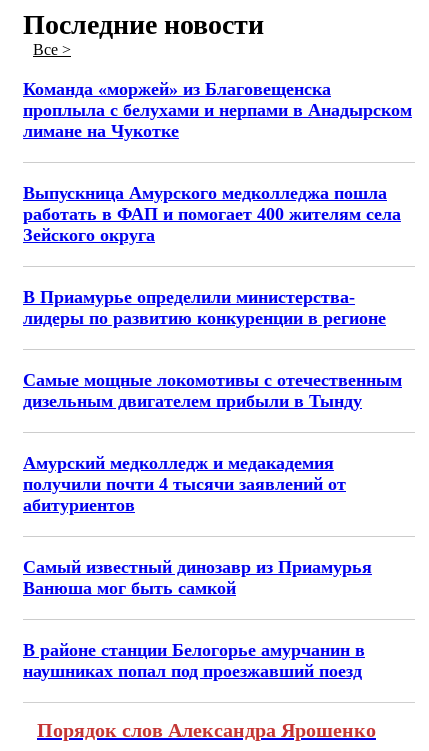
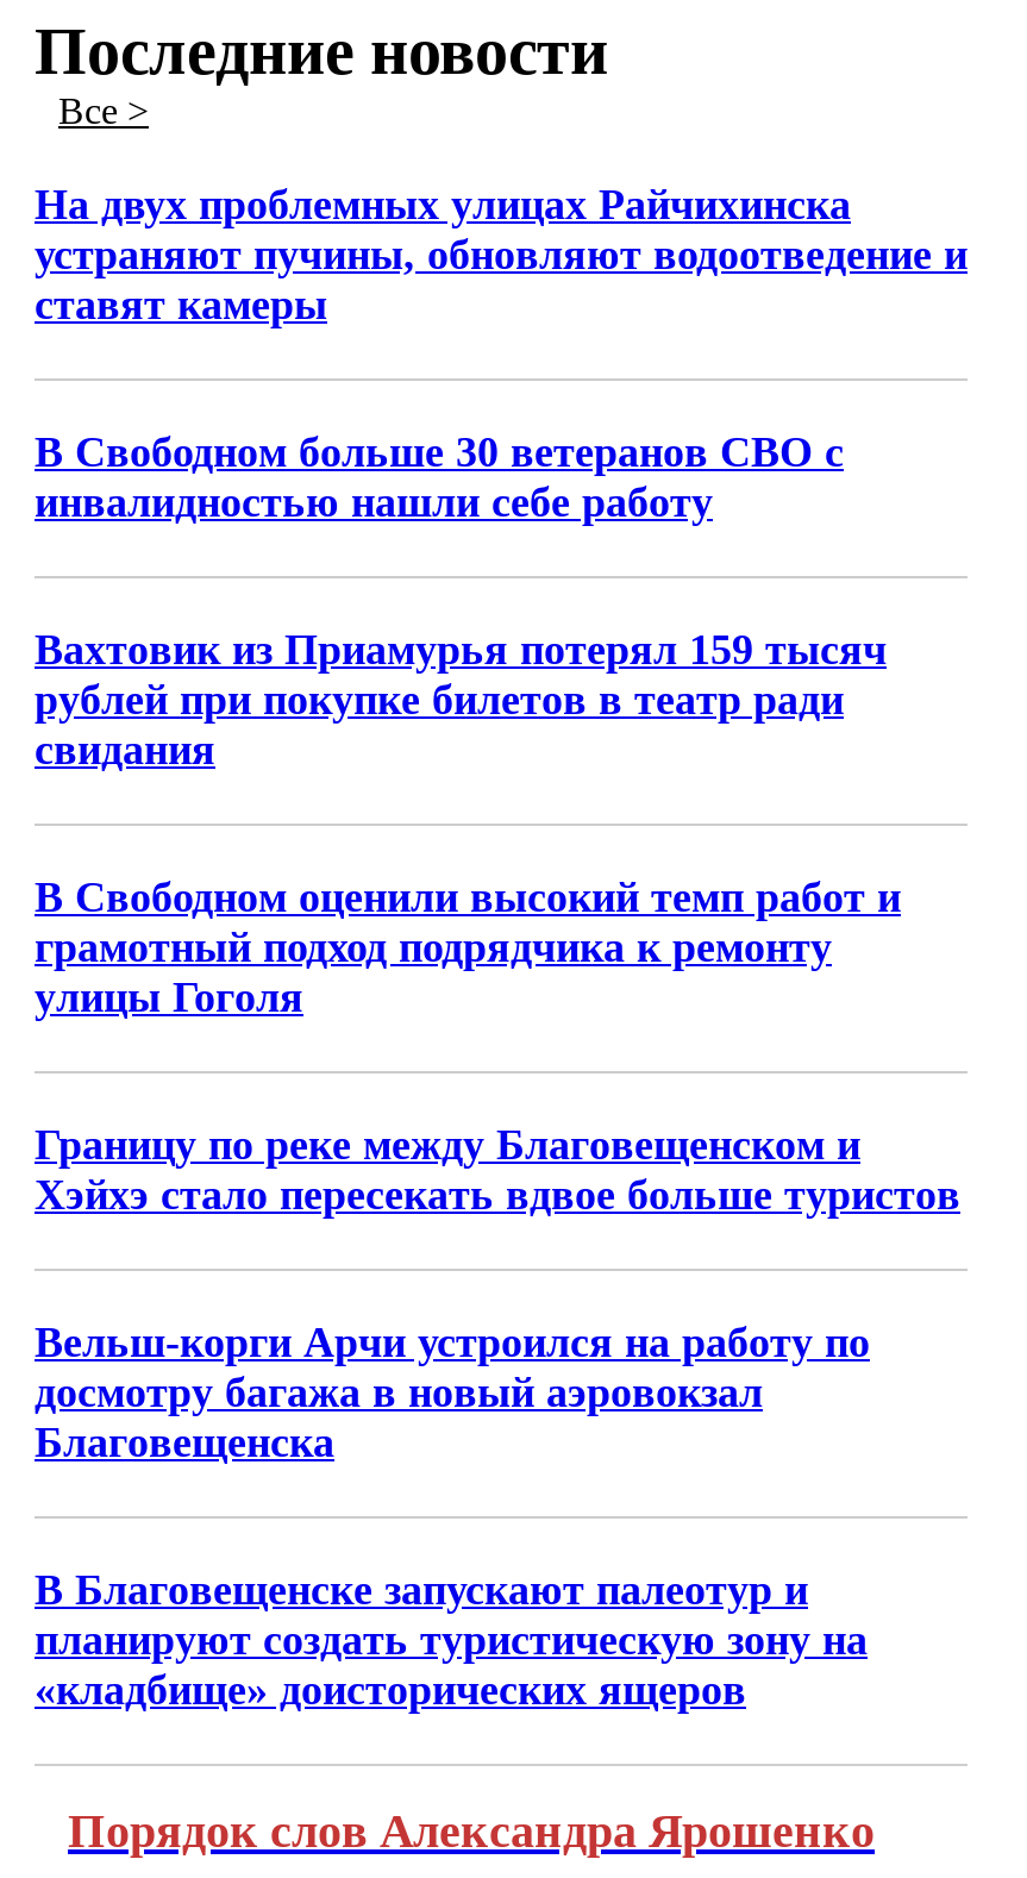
- Команда «моржей» из Благовещенска
- проплыла с белухами и нерпами в Анадырском
- лимане на Чукотке
+ На двух проблемных улицах Райчихинска
+ устраняют пучины, обновляют водоотведение и
+ ставят камеры

- Выпускница Амурского медколледжа пошла
- работать в ФАП и помогает 400 жителям села
- Зейского округа
+ В Свободном больше 30 ветеранов СВО с
+ инвалидностью нашли себе работу

- В Приамурье определили министерства-
- лидеры по развитию конкуренции в регионе
+ Вахтовик из Приамурья потерял 159 тысяч
+ рублей при покупке билетов в театр ради
+ свидания

- Самые мощные локомотивы с отечественным
- дизельным двигателем прибыли в Тынду
+ В Свободном оценили высокий темп работ и
+ грамотный подход подрядчика к ремонту
+ улицы Гоголя

- Амурский медколледж и медакадемия
- получили почти 4 тысячи заявлений от
- абитуриентов
+ Границу по реке между Благовещенском и
+ Хэйхэ стало пересекать вдвое больше туристов

- Самый известный динозавр из Приамурья
- Ванюша мог быть самкой
+ Вельш-корги Арчи устроился на работу по
+ досмотру багажа в новый аэровокзал
+ Благовещенска

- В районе станции Белогорье амурчанин в
- наушниках попал под проезжавший поезд
+ В Благовещенске запускают палеотур и
+ планируют создать туристическую зону на
+ «кладбище» доисторических ящеров
